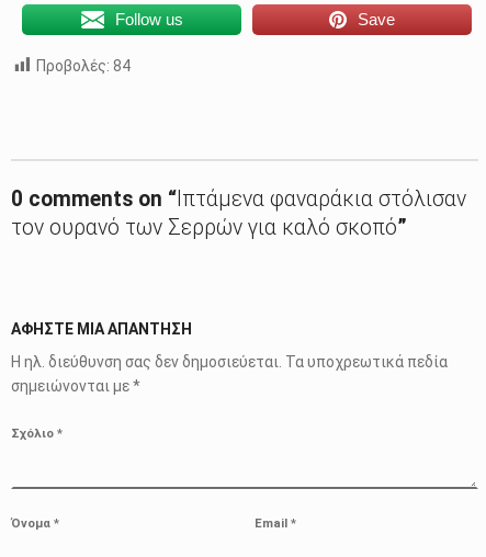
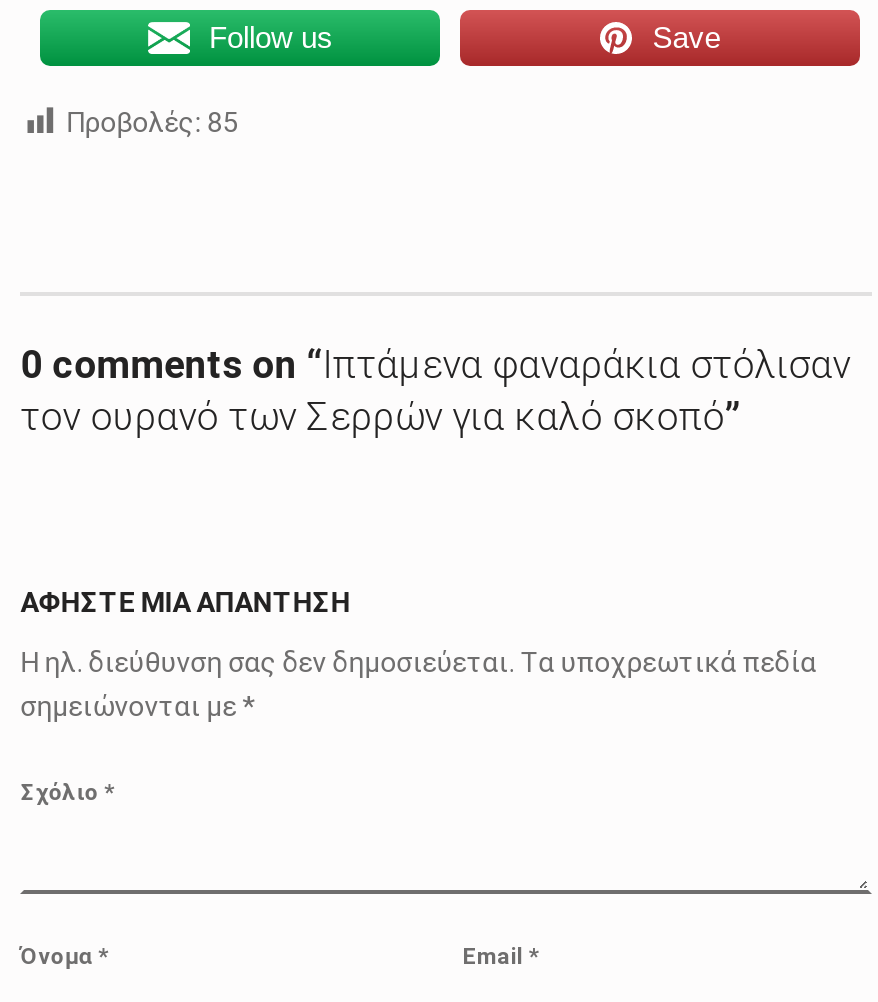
- Προβολές: 84
+ Προβολές: 85
